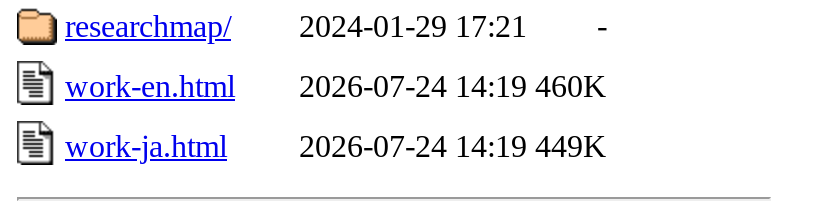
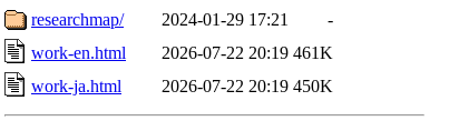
- work-en.html 2026-07-24 14:19 460K
+ work-en.html 2026-07-22 20:19 461K

- 2026-07-24 14:19 449K
+ 2026-07-22 20:19 450K
